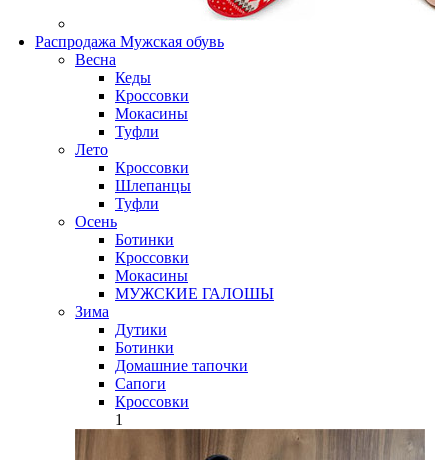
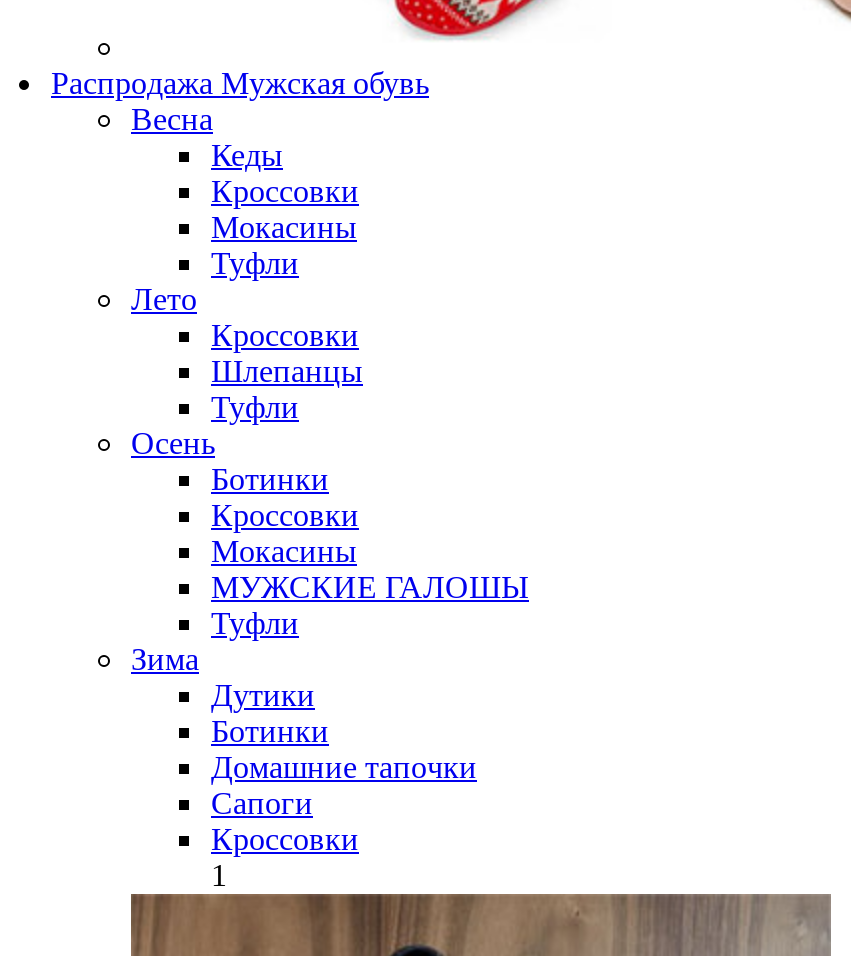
+ Туфли
